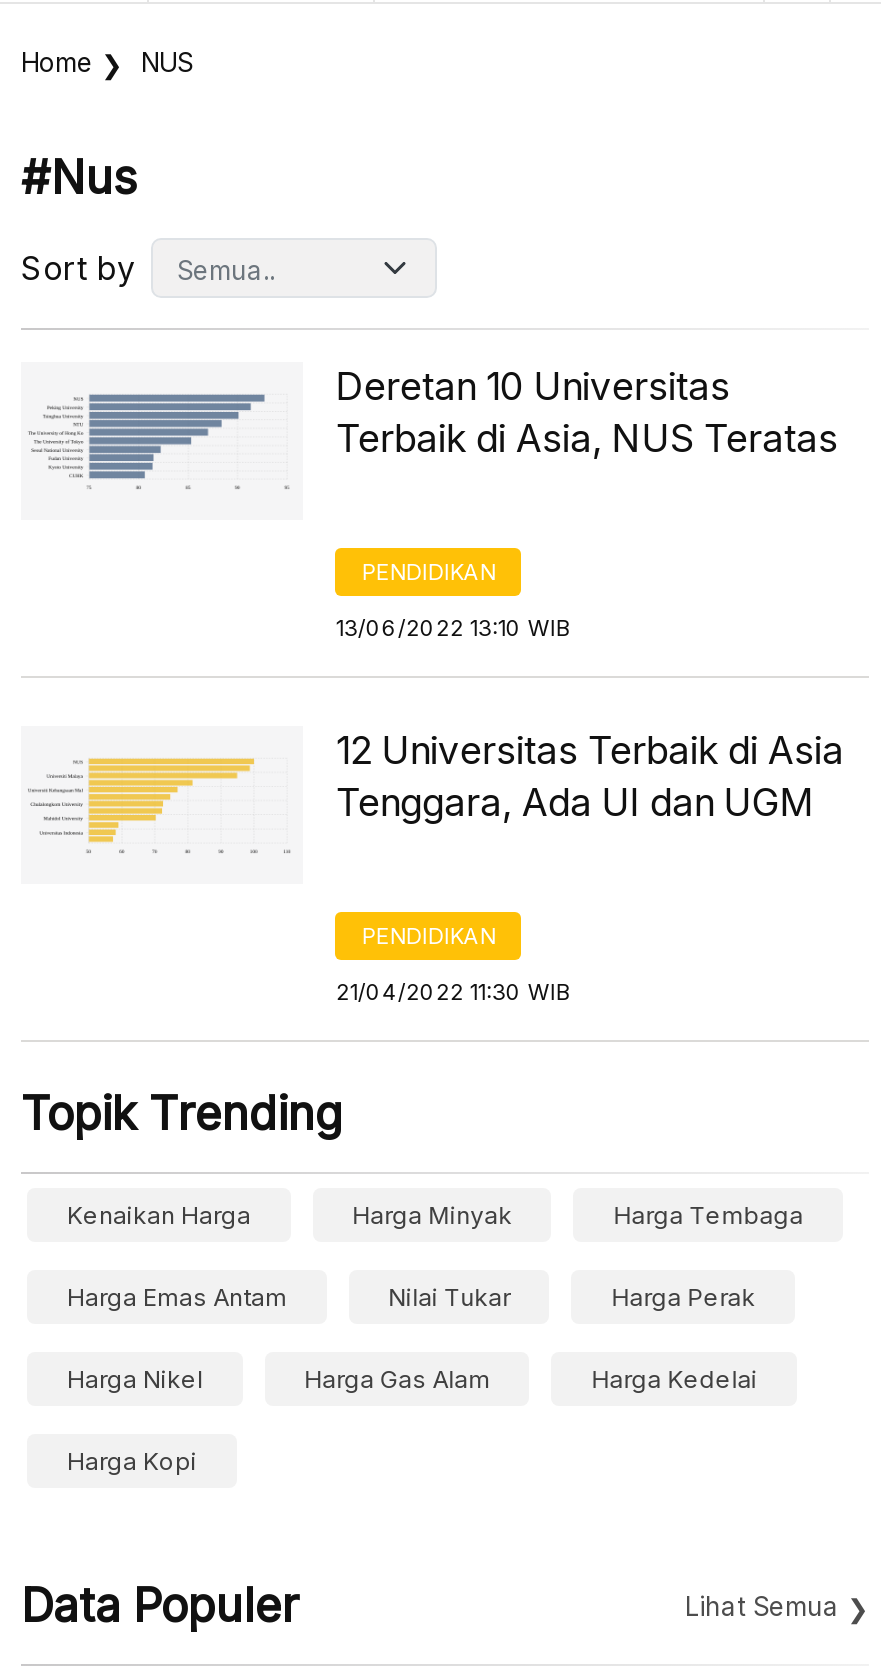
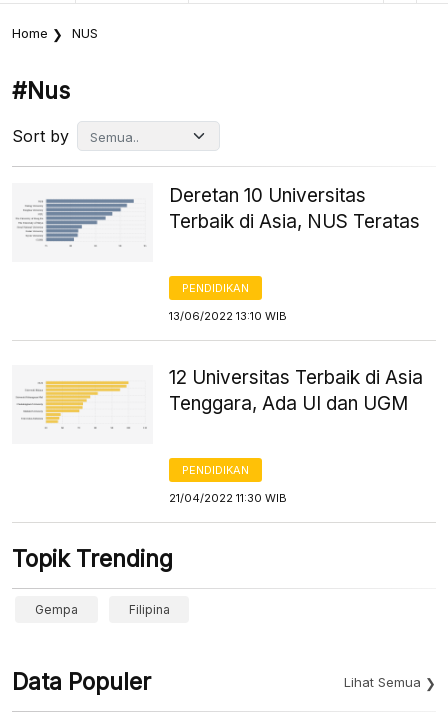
- Kenaikan Harga
- Harga Minyak
- Harga Tembaga
- Harga Emas Antam
- Nilai Tukar
- Harga Perak
- Harga Nikel
- Harga Gas Alam
- Harga Kedelai
- Harga Kopi
+ Gempa
+ Filipina
